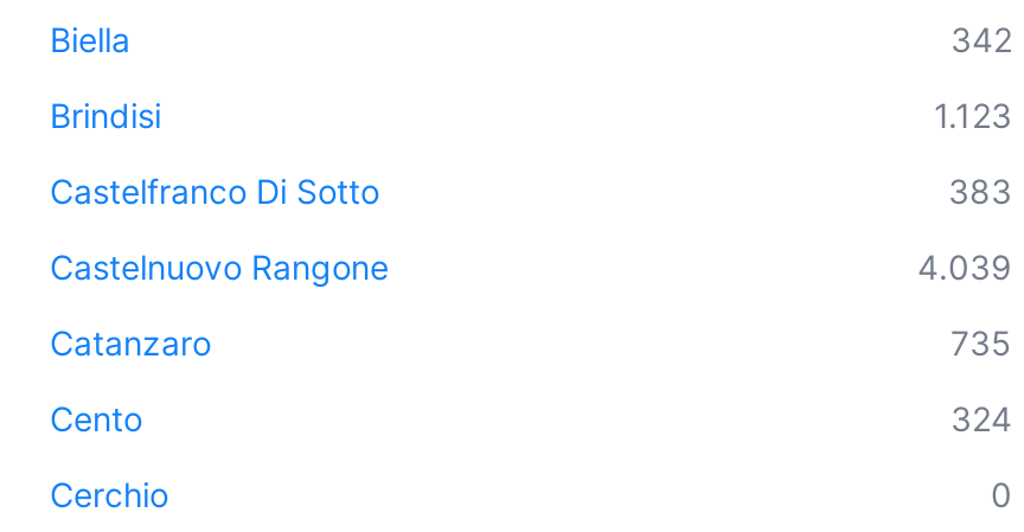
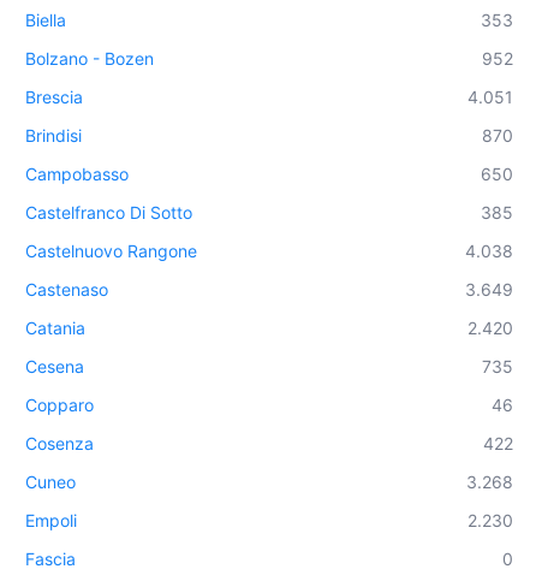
- 342
+ 353
+ Bolzano - Bozen
+ 952
+ Brescia
+ 4.051

- 1.123
+ 870
+ Campobasso
+ 650

- 383
+ 385

- 4.039
- Catanzaro
+ 4.038
+ Castenaso
+ 3.649
+ Catania
+ 2.420
+ Cesena

- Cento
- 324
- Cerchio
+ Copparo
+ 46
+ Cosenza
+ 422
+ Cuneo
+ 3.268
+ Empoli
+ 2.230
+ Fascia
